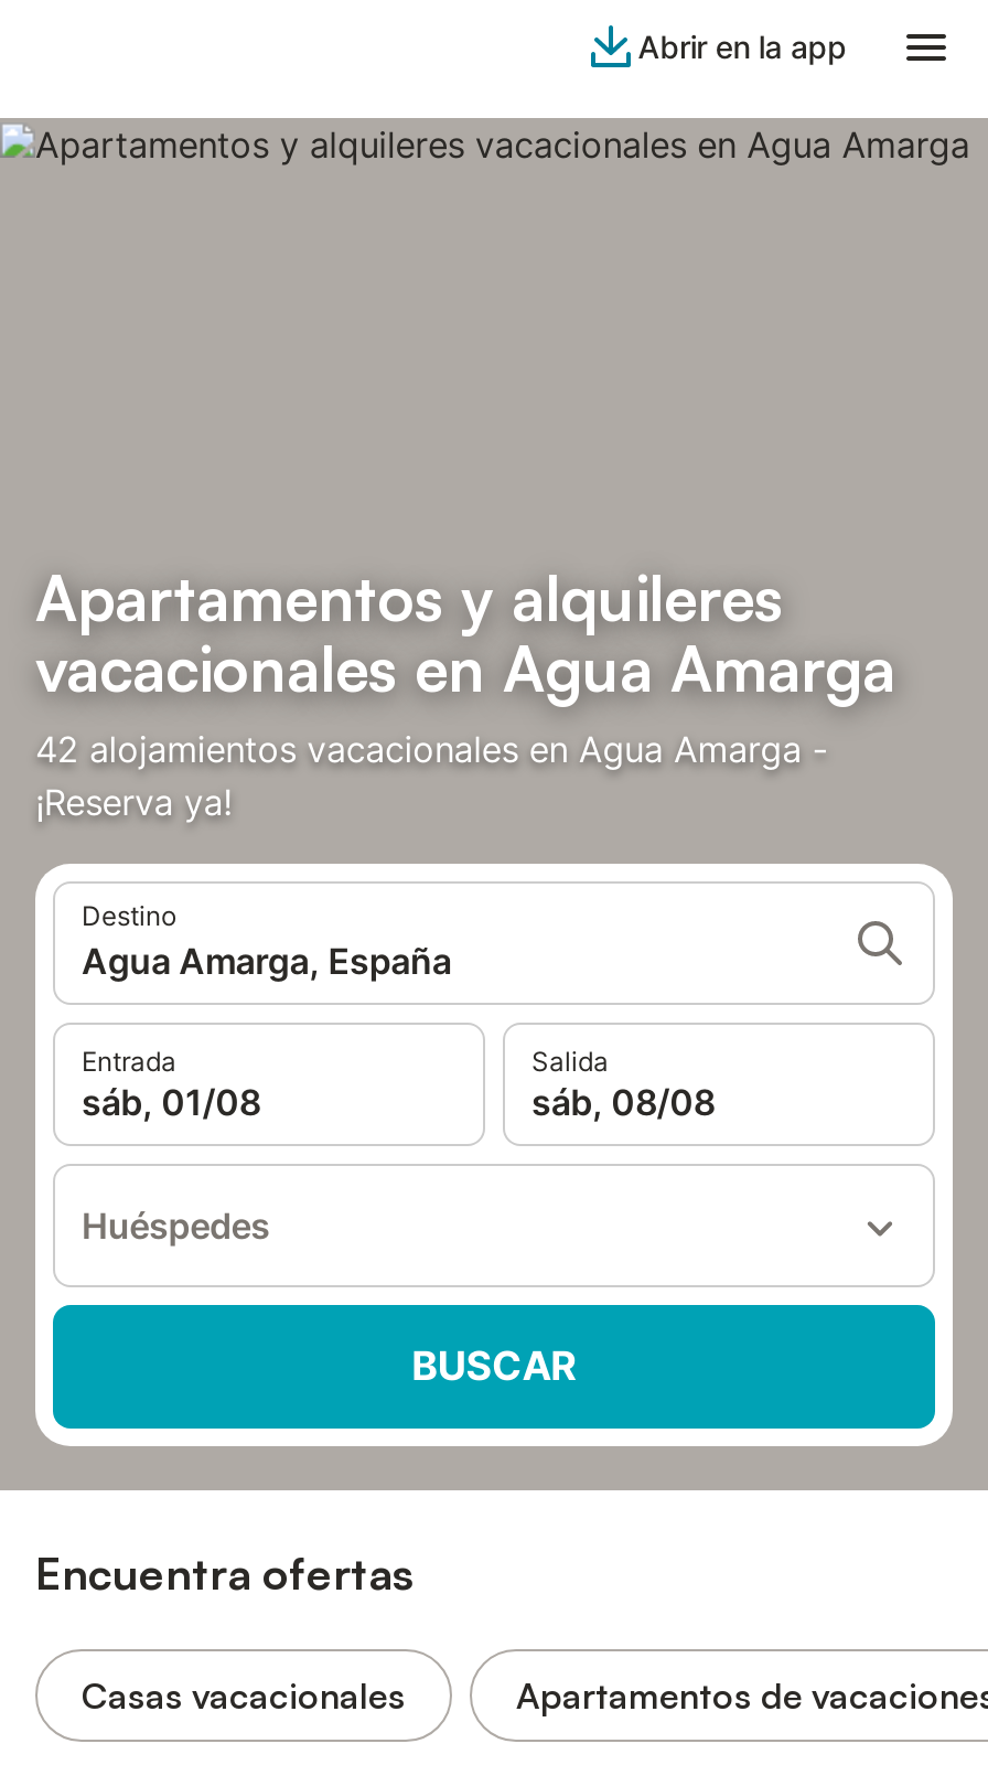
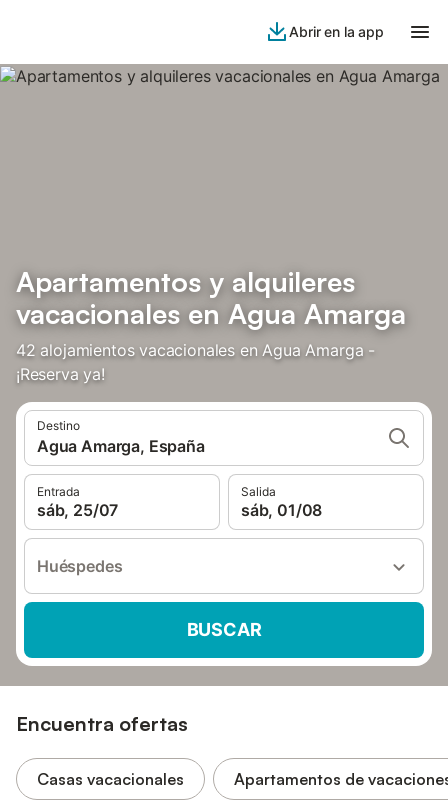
- sáb, 01/08
+ sáb, 25/07

- sáb, 08/08
+ sáb, 01/08
